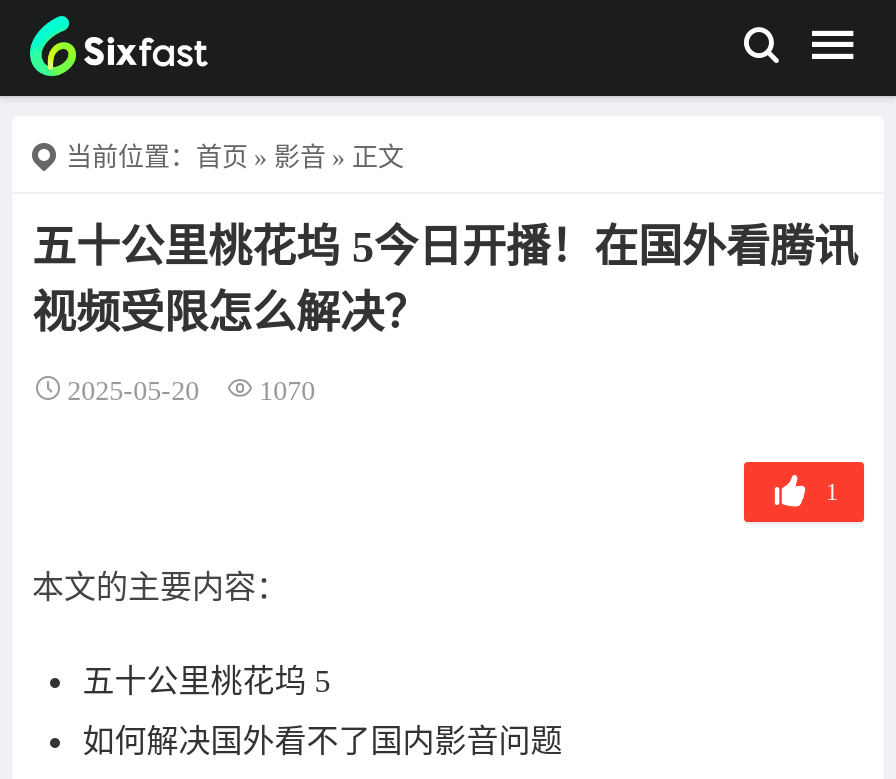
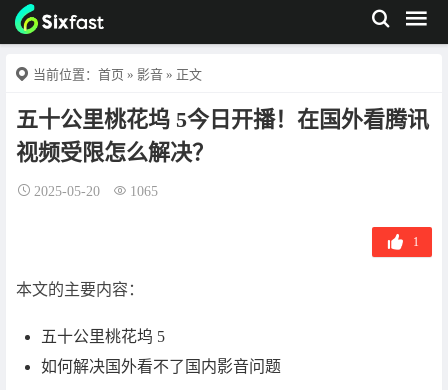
- 2025-05-20 1070
+ 2025-05-20 1065
